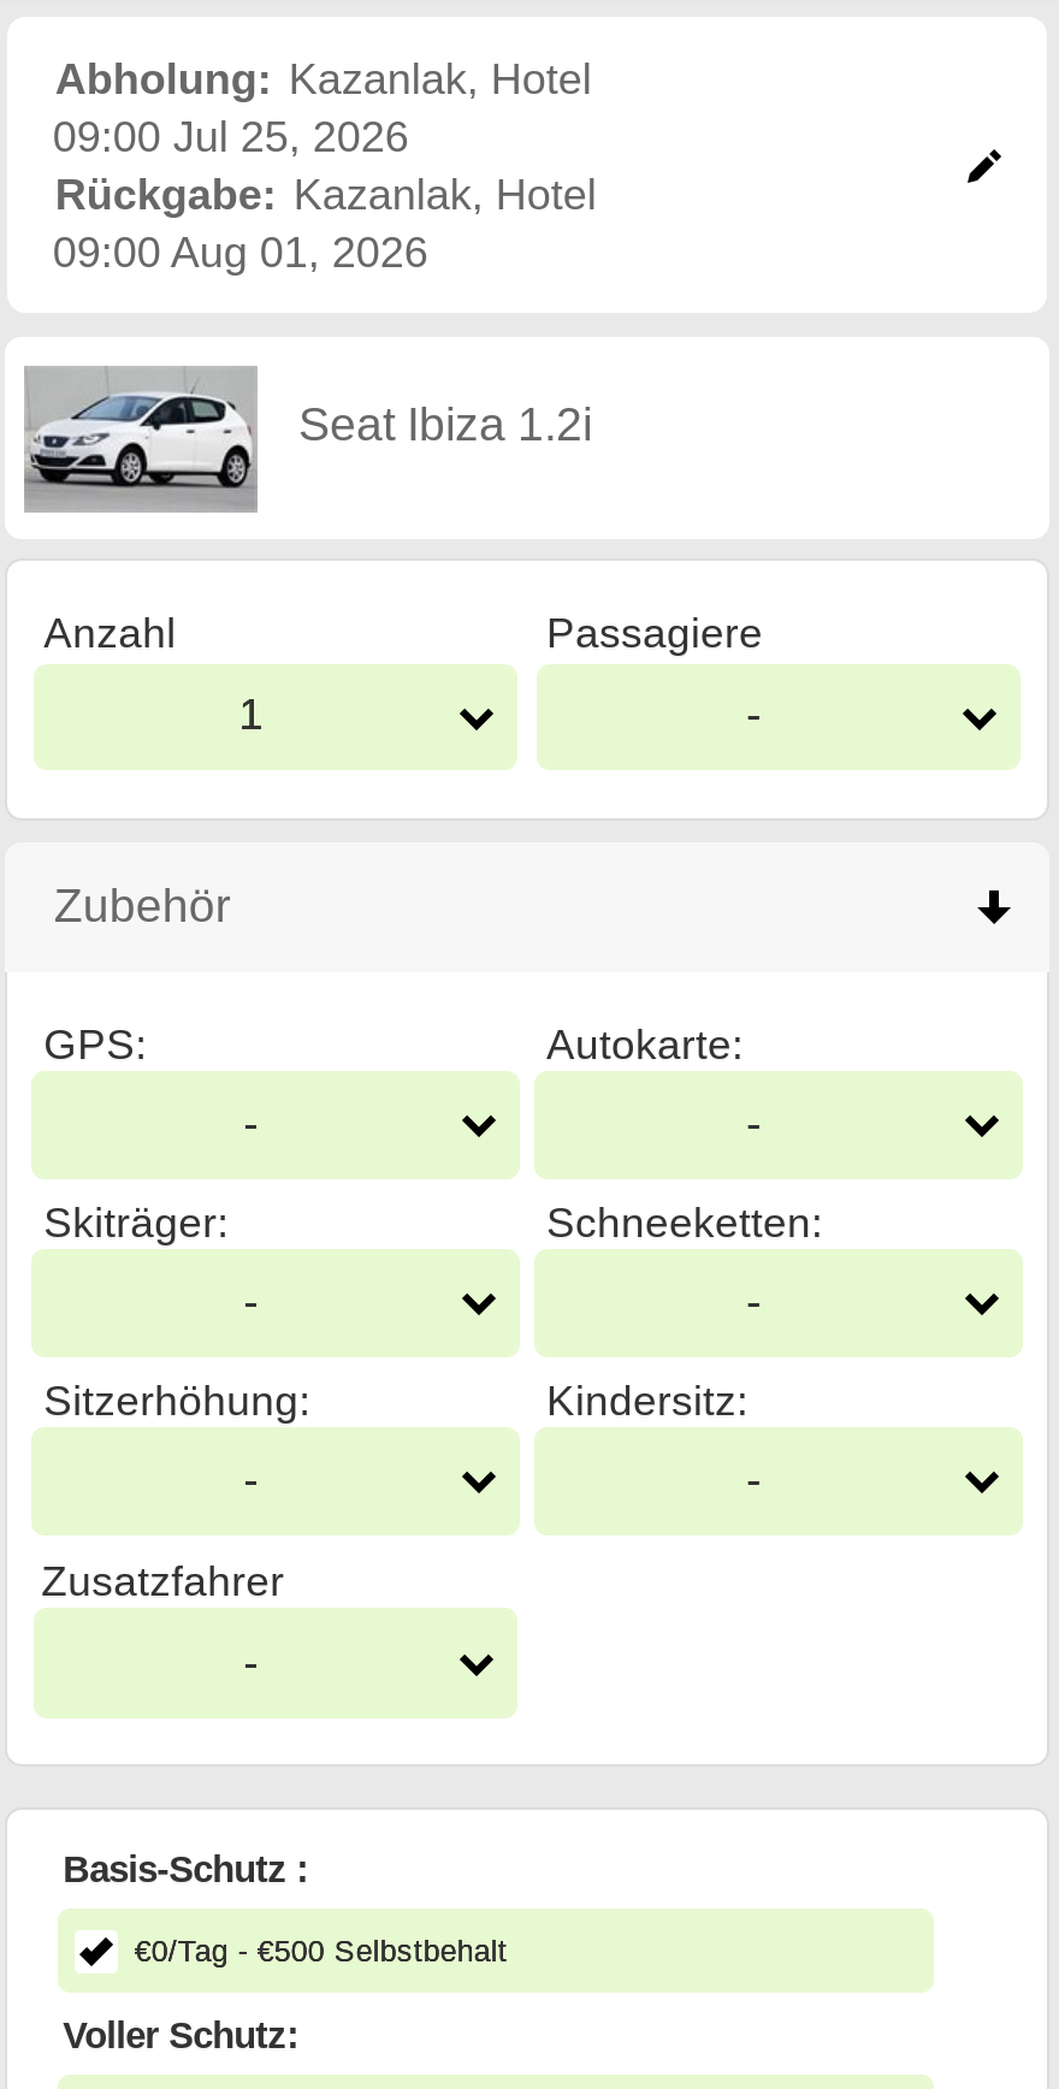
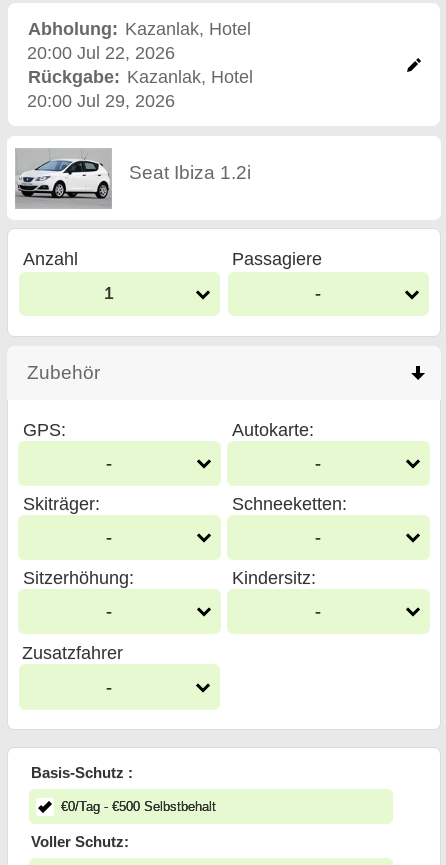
- 09:00 Jul 25, 2026
+ 20:00 Jul 22, 2026

- 09:00 Aug 01, 2026
+ 20:00 Jul 29, 2026
